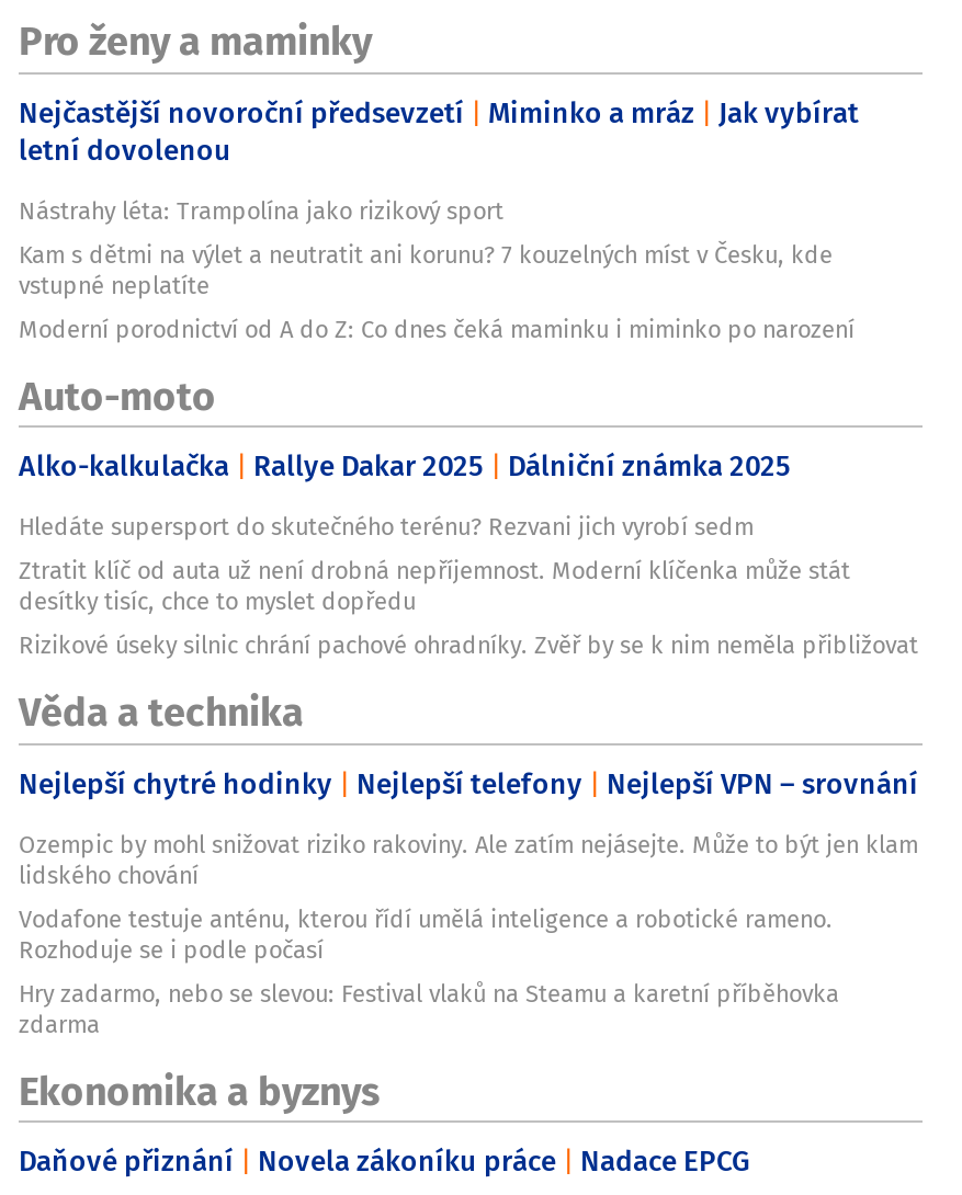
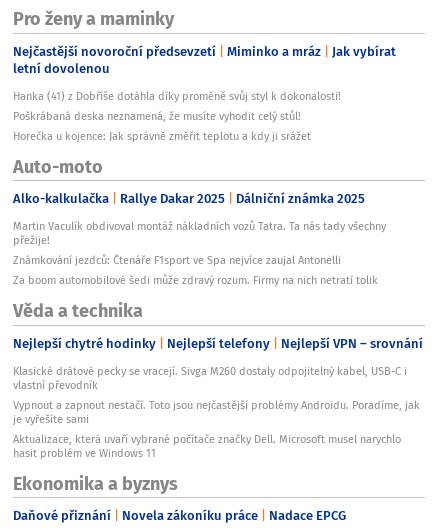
- Nástrahy léta: Trampolína jako rizikový sport
- Kam s dětmi na výlet a neutratit ani korunu? 7 kouzelných míst v Česku, kde
- vstupné neplatíte
- Moderní porodnictví od A do Z: Co dnes čeká maminku i miminko po narození
+ Hanka (41) z Dobříše dotáhla díky proměně svůj styl k dokonalosti!
+ Poškrábaná deska neznamená, že musíte vyhodit celý stůl!
+ Horečka u kojence: Jak správně změřit teplotu a kdy ji srážet

- Hledáte supersport do skutečného terénu? Rezvani jich vyrobí sedm
- Ztratit klíč od auta už není drobná nepříjemnost. Moderní klíčenka může stát
- desítky tisíc, chce to myslet dopředu
- Rizikové úseky silnic chrání pachové ohradníky. Zvěř by se k nim neměla přibližovat
+ Martin Vaculík obdivoval montáž nákladních vozů Tatra. Ta nás tady všechny
+ přežije!
+ Známkování jezdců: Čtenáře F1sport ve Spa nejvíce zaujal Antonelli
+ Za boom automobilové šedi může zdravý rozum. Firmy na nich netratí tolik

- Ozempic by mohl snižovat riziko rakoviny. Ale zatím nejásejte. Může to být jen klam
- lidského chování
- Vodafone testuje anténu, kterou řídí umělá inteligence a robotické rameno.
- Rozhoduje se i podle počasí
- Hry zadarmo, nebo se slevou: Festival vlaků na Steamu a karetní příběhovka
- zdarma
+ Klasické drátové pecky se vracejí. Sivga M260 dostaly odpojitelný kabel, USB-C i
+ vlastní převodník
+ Vypnout a zapnout nestačí. Toto jsou nejčastější problémy Androidu. Poradíme, jak
+ je vyřešíte sami
+ Aktualizace, která uvaří vybrané počítače značky Dell. Microsoft musel narychlo
+ hasit problém ve Windows 11
